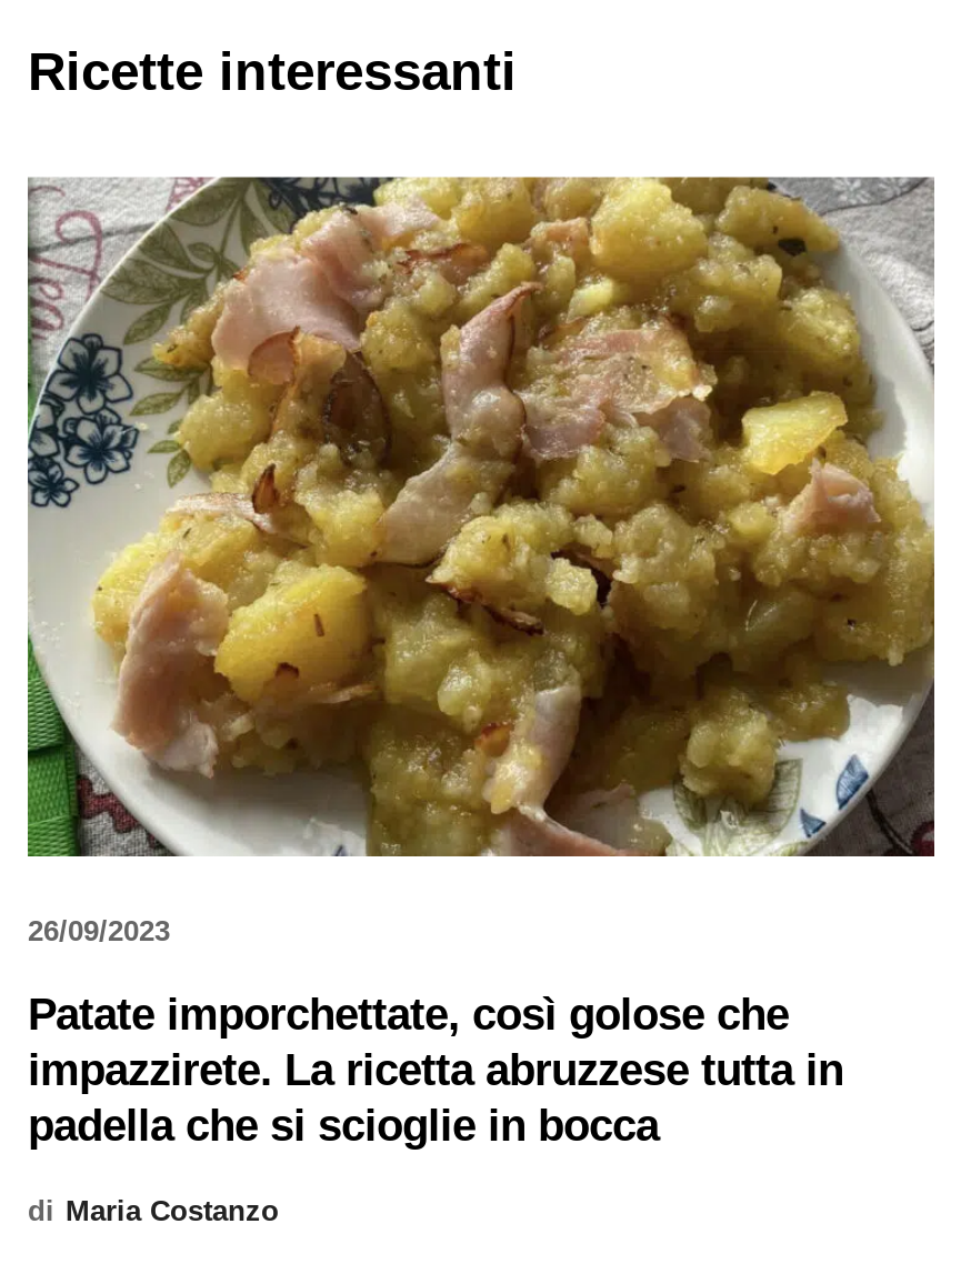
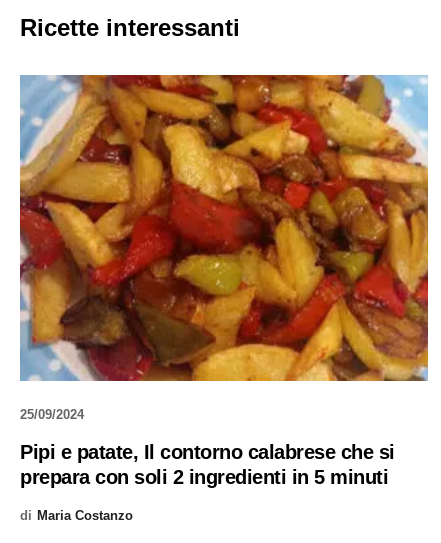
- [image]
- 26/09/2023
+ [image]
+ 25/09/2024

- Patate imporchettate, così golose che
- impazzirete. La ricetta abruzzese tutta in
- padella che si scioglie in bocca
+ Pipi e patate, Il contorno calabrese che si
+ prepara con soli 2 ingredienti in 5 minuti
